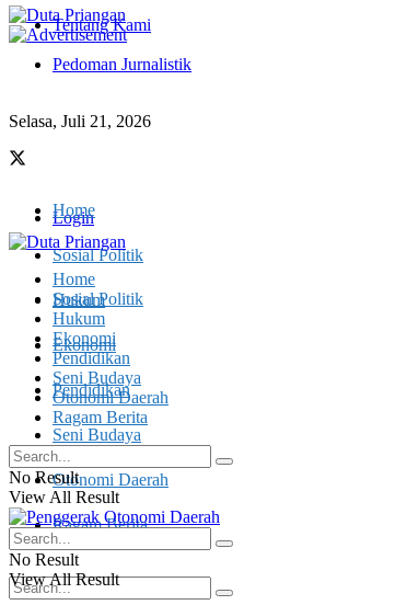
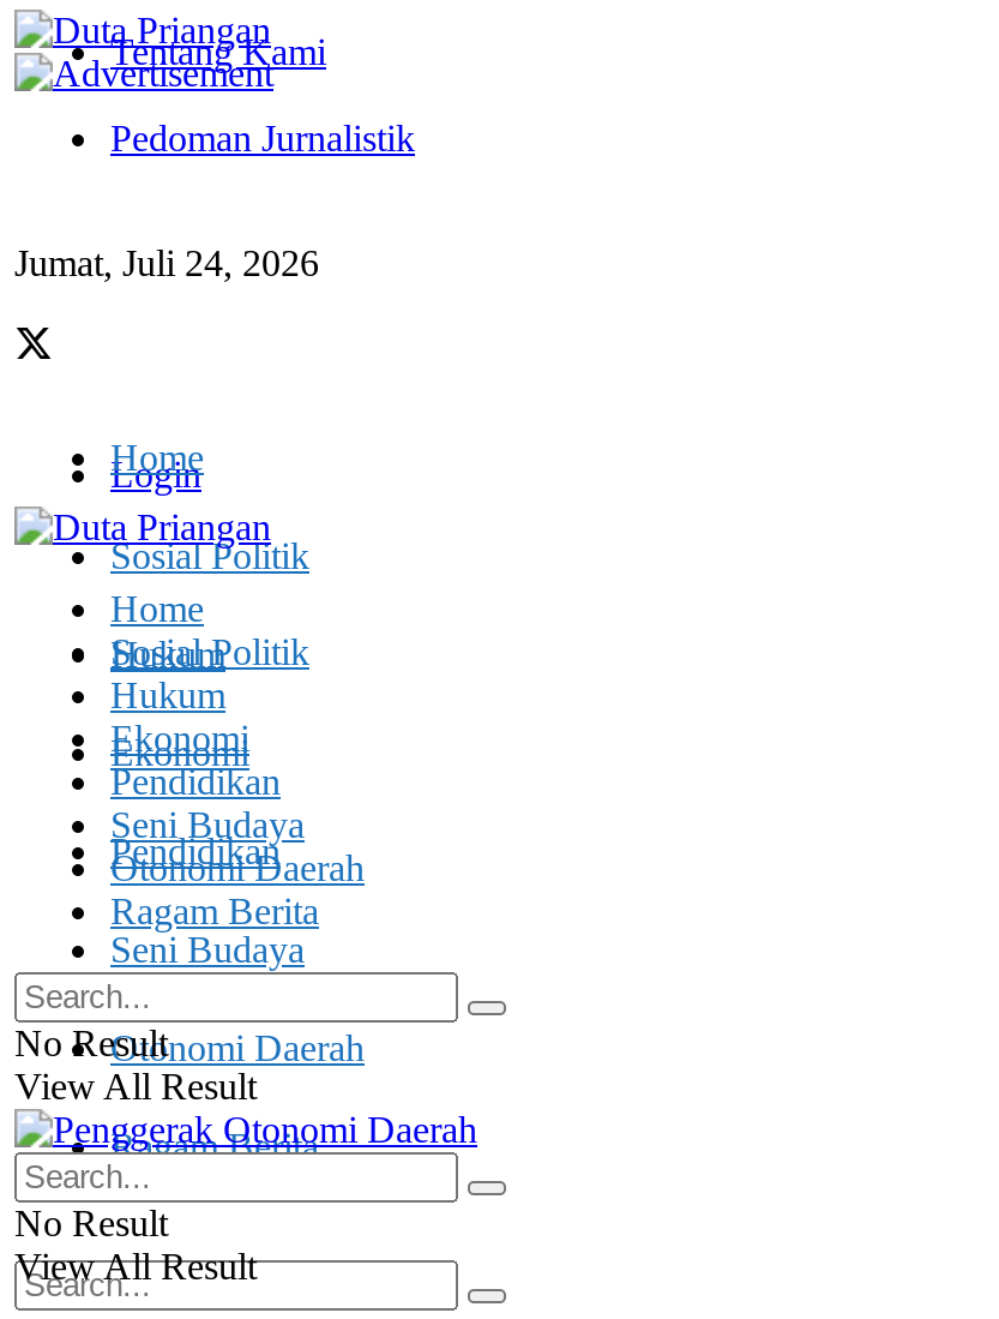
- Selasa, Juli 21, 2026
+ Jumat, Juli 24, 2026
